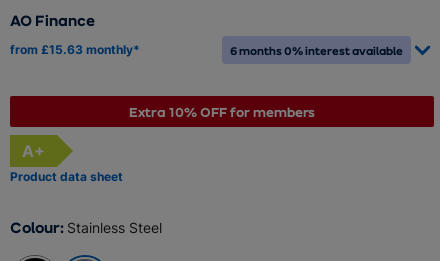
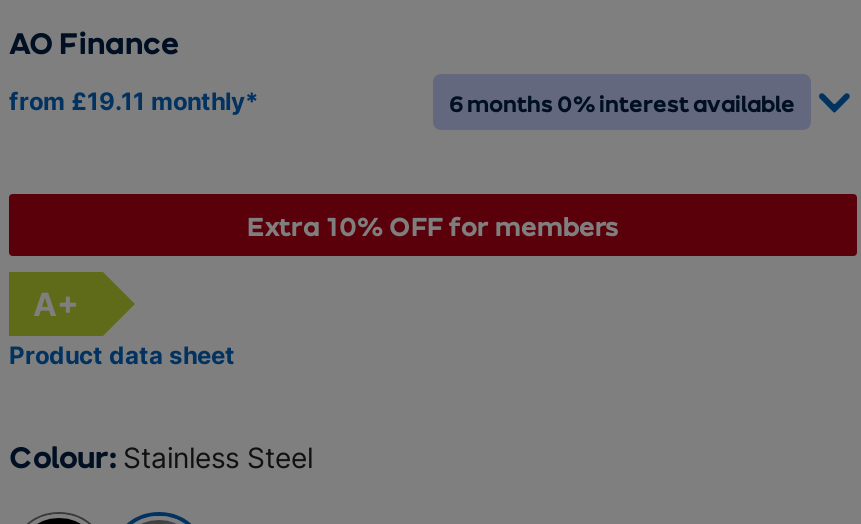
- from £15.63 monthly*
+ from £19.11 monthly*
